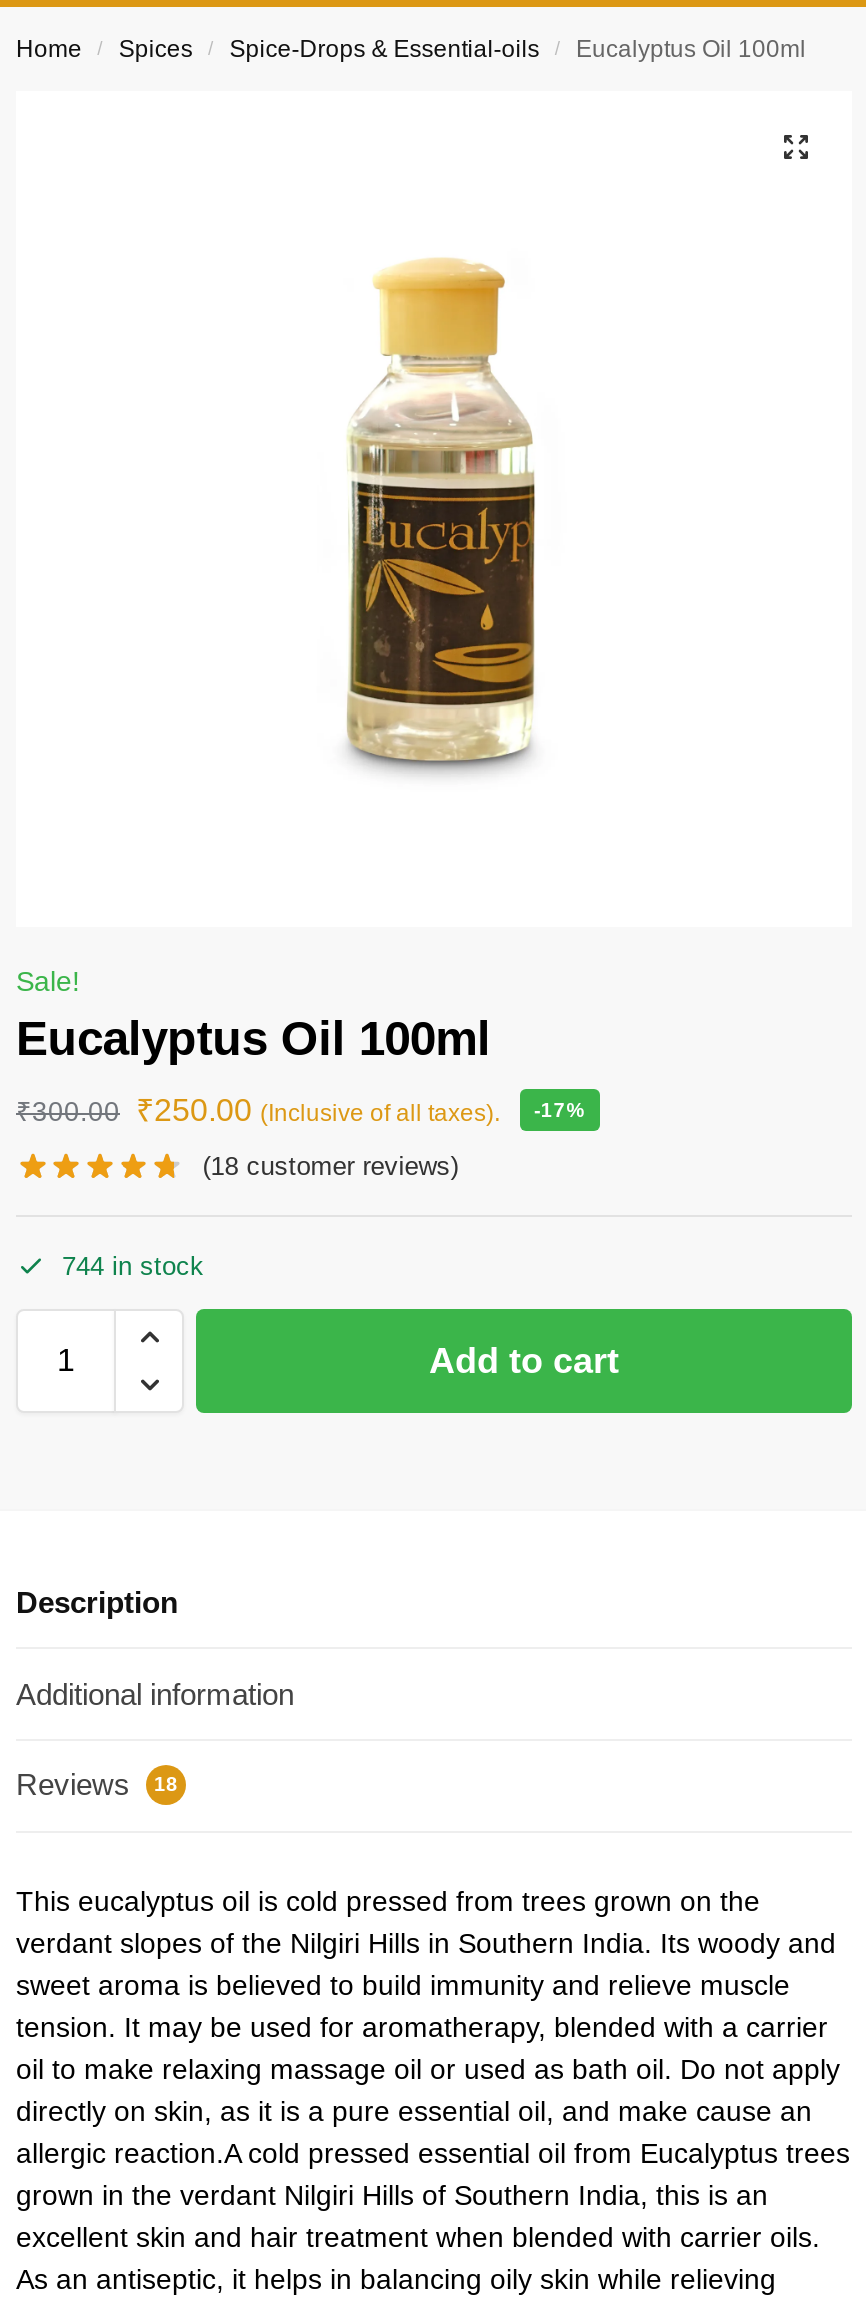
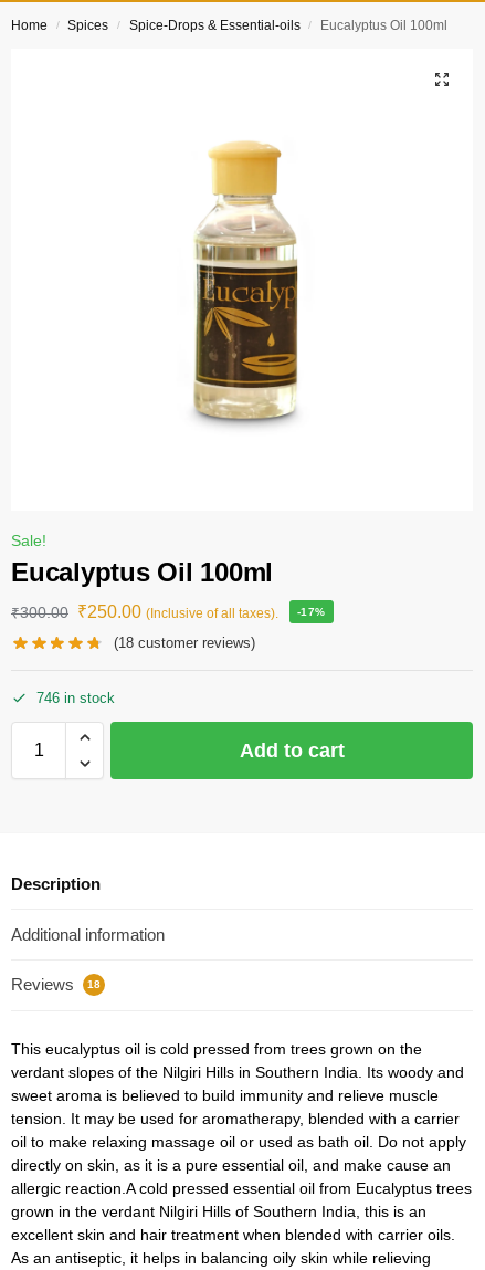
- 744 in stock
+ 746 in stock
